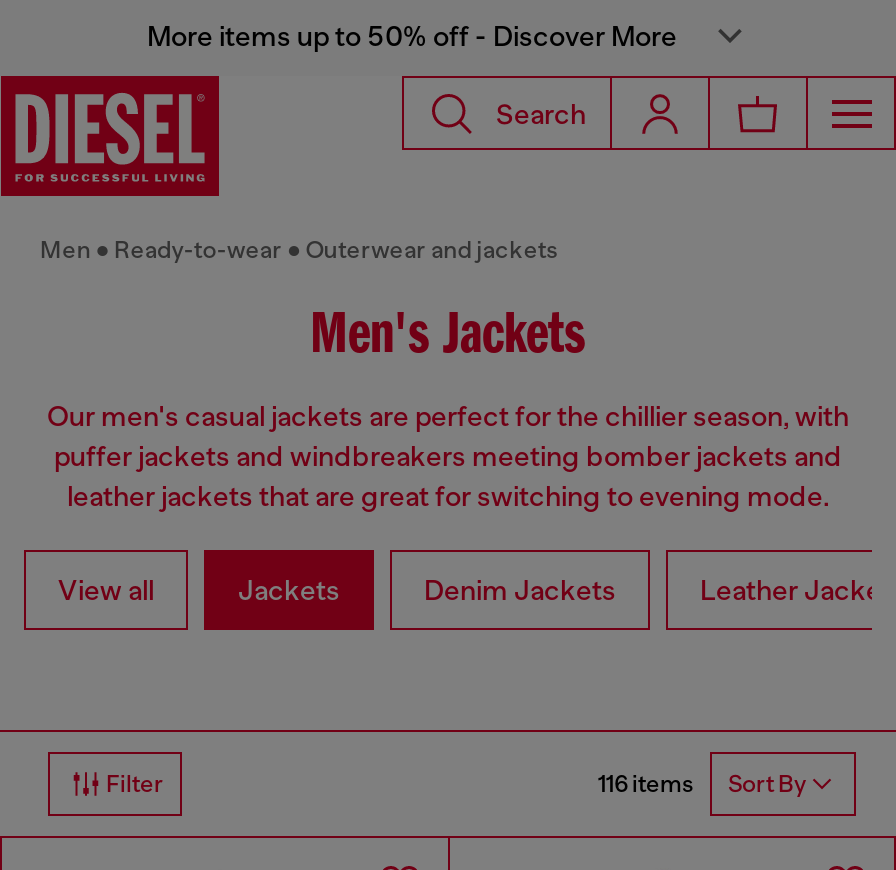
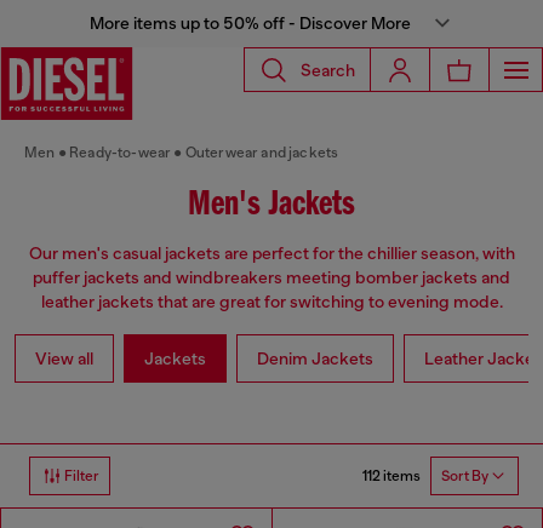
- 116 items Sort By
+ 112 items Sort By
